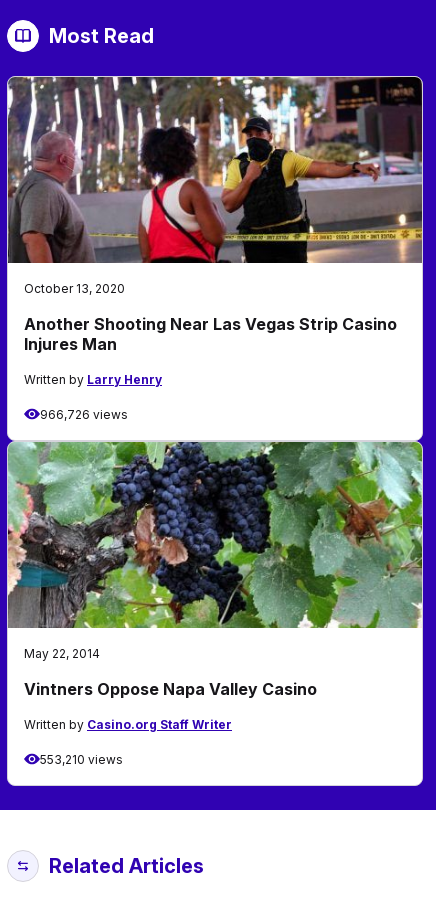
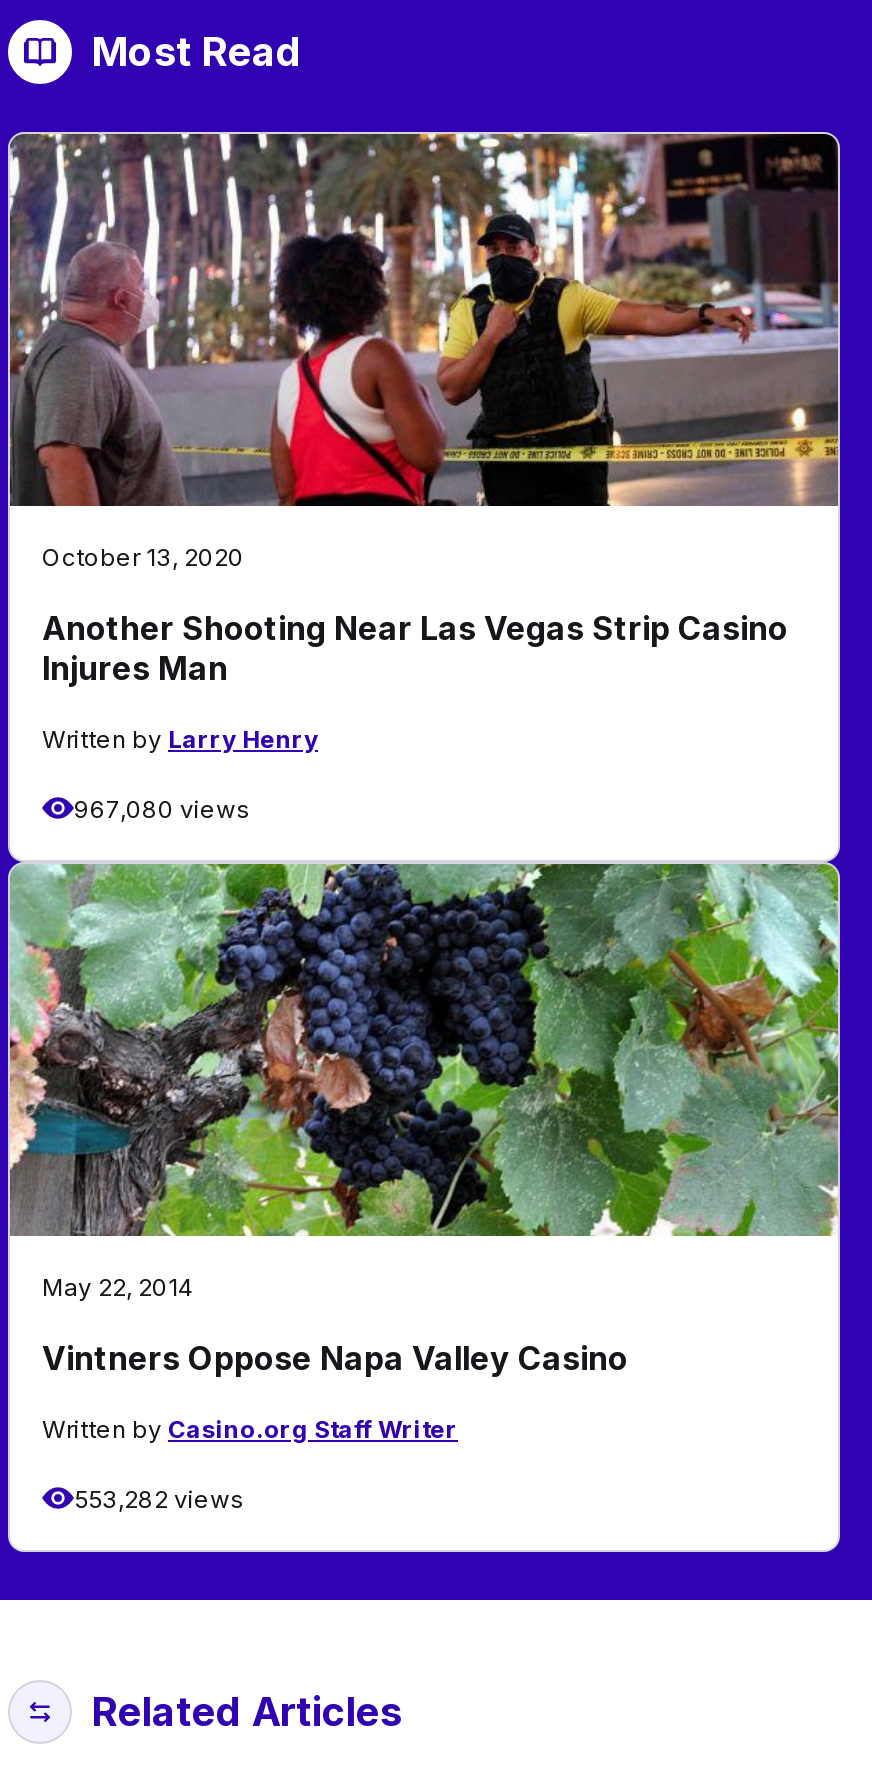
- 966,726 views
+ 967,080 views

- 553,210 views
+ 553,282 views
